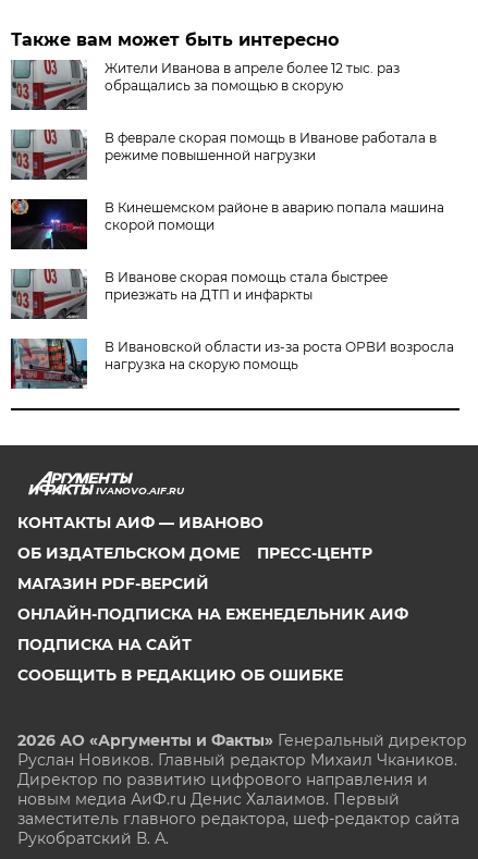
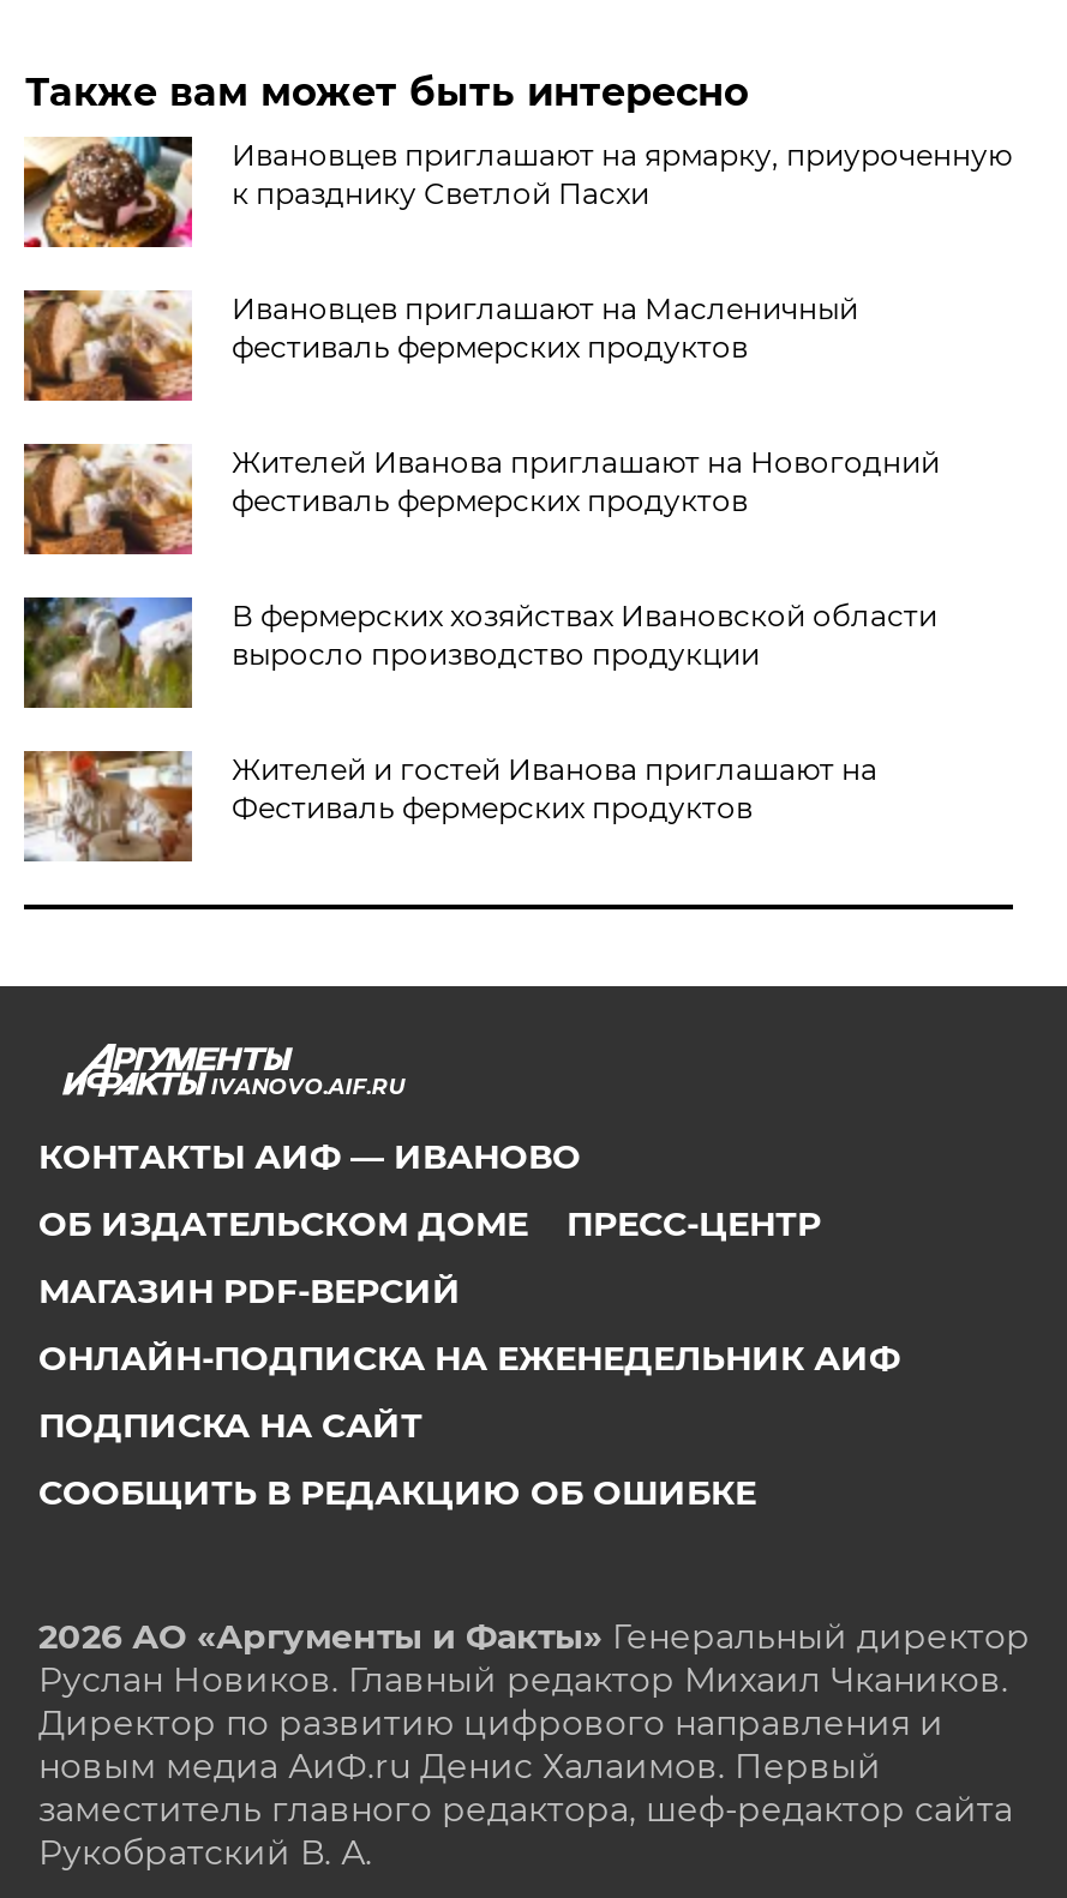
- [image]
- Жители Иванова в апреле более 12 тыс. раз
- обращались за помощью в скорую
+ [image]
+ Ивановцев приглашают на ярмарку, приуроченную
+ к празднику Светлой Пасхи

- [image]
- В феврале скорая помощь в Иванове работала в
- режиме повышенной нагрузки
+ [image]
+ Ивановцев приглашают на Масленичный
+ фестиваль фермерских продуктов

- [image]
- В Кинешемском районе в аварию попала машина
- скорой помощи
+ [image]
+ Жителей Иванова приглашают на Новогодний
+ фестиваль фермерских продуктов

- [image]
- В Иванове скорая помощь стала быстрее
- приезжать на ДТП и инфаркты
+ [image]
+ В фермерских хозяйствах Ивановской области
+ выросло производство продукции

- [image]
- В Ивановской области из-за роста ОРВИ возросла
- нагрузка на скорую помощь
+ [image]
+ Жителей и гостей Иванова приглашают на
+ Фестиваль фермерских продуктов
